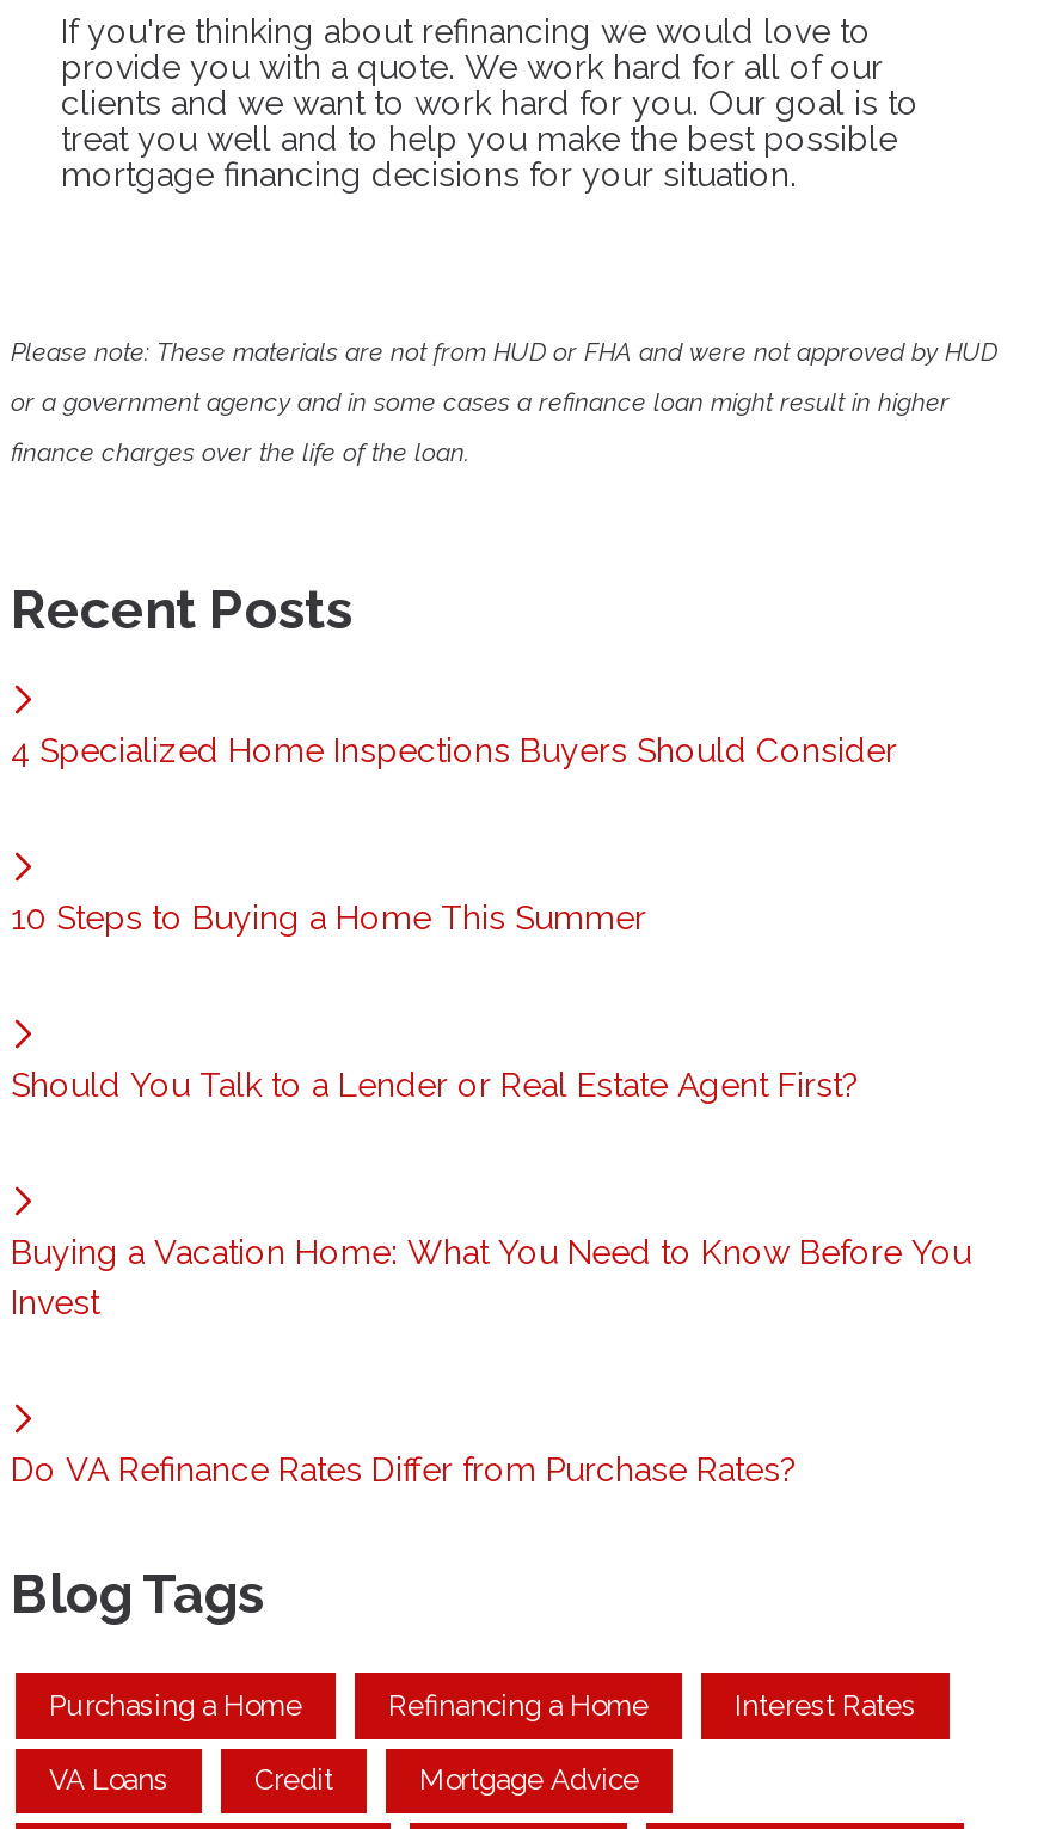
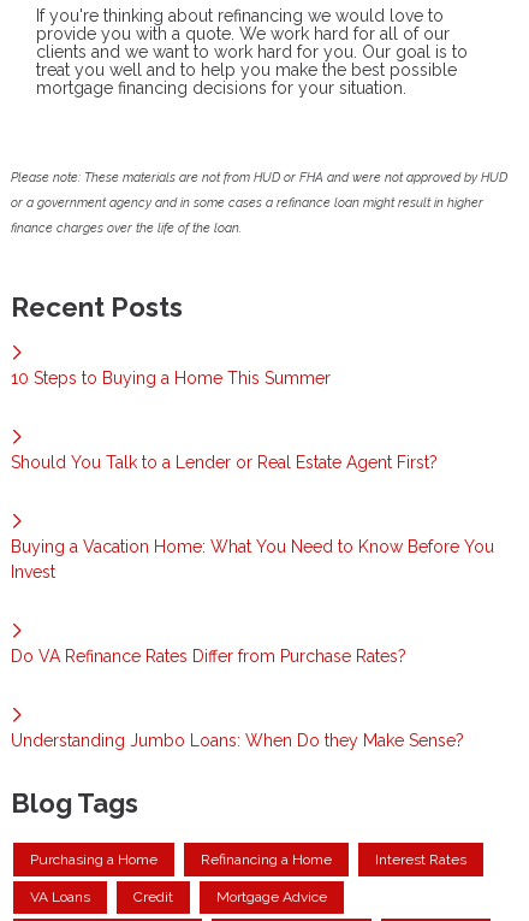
- 4 Specialized Home Inspections Buyers Should Consider

moved up: 10 Steps to Buying a Home This Summer | Should You Talk to a Lender or Real Estate Agent First? | Buying a Vacation Home: What You Need to Know Before You | Invest | Do VA Refinance Rates Differ from Purchase Rates?

+ Understanding Jumbo Loans: When Do they Make Sense?
